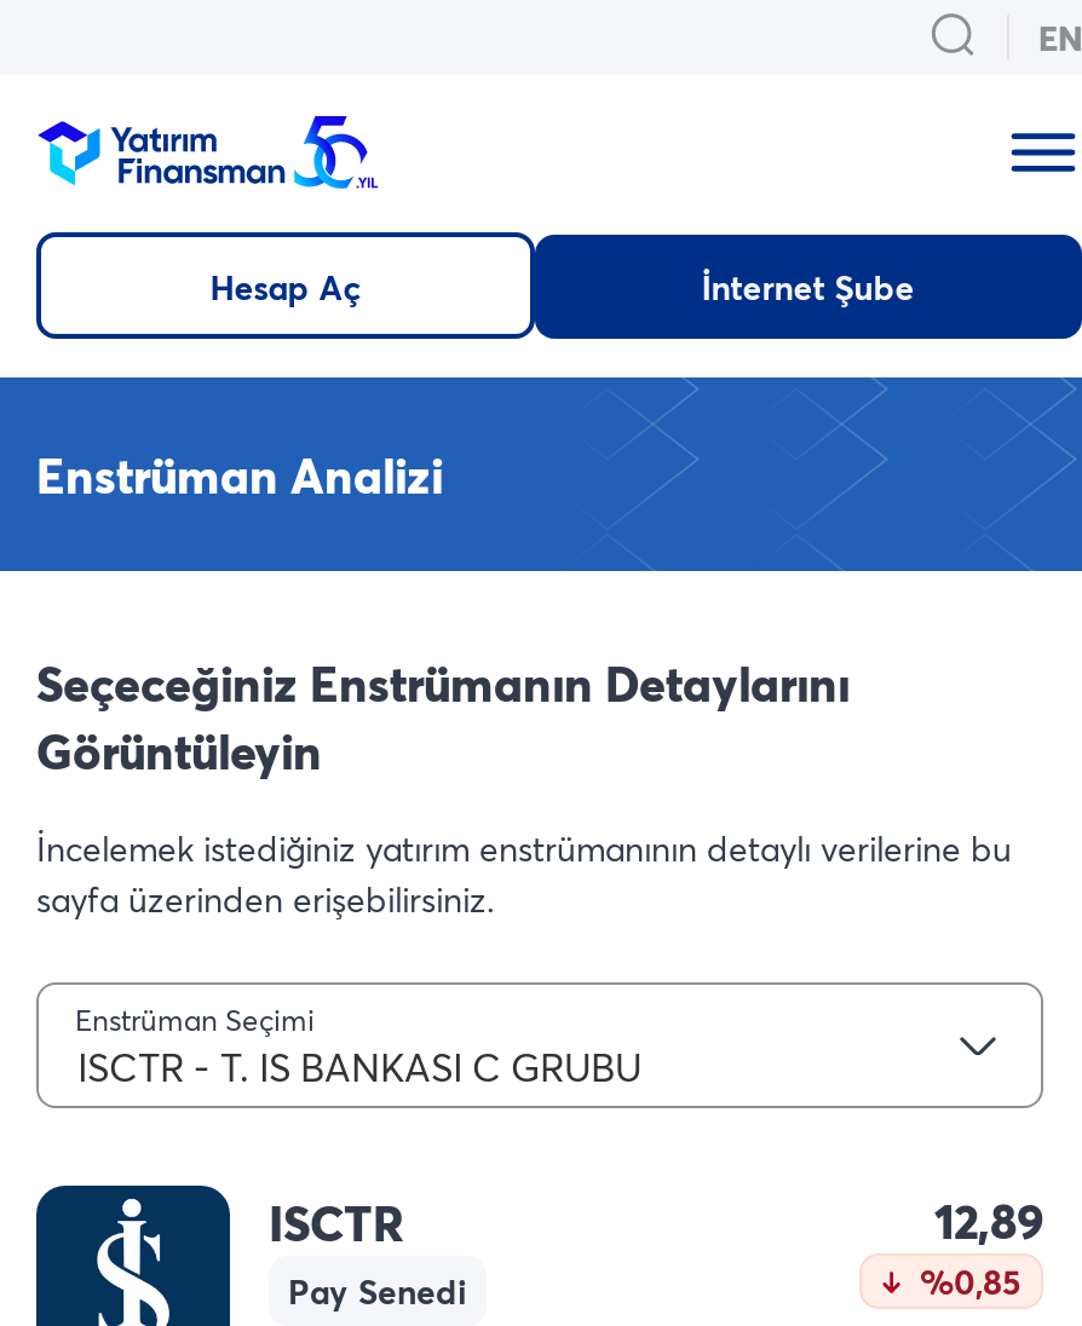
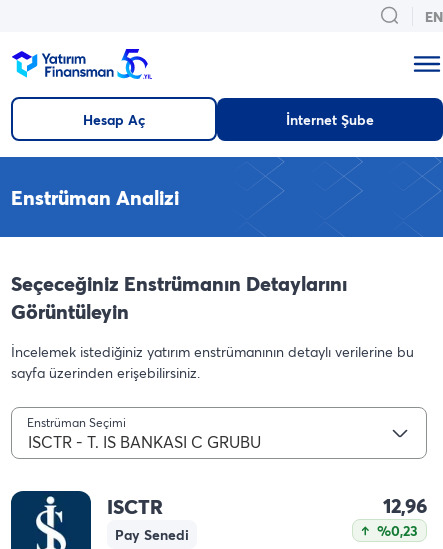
- 12,89
+ 12,96

- %0,85
+ %0,23
